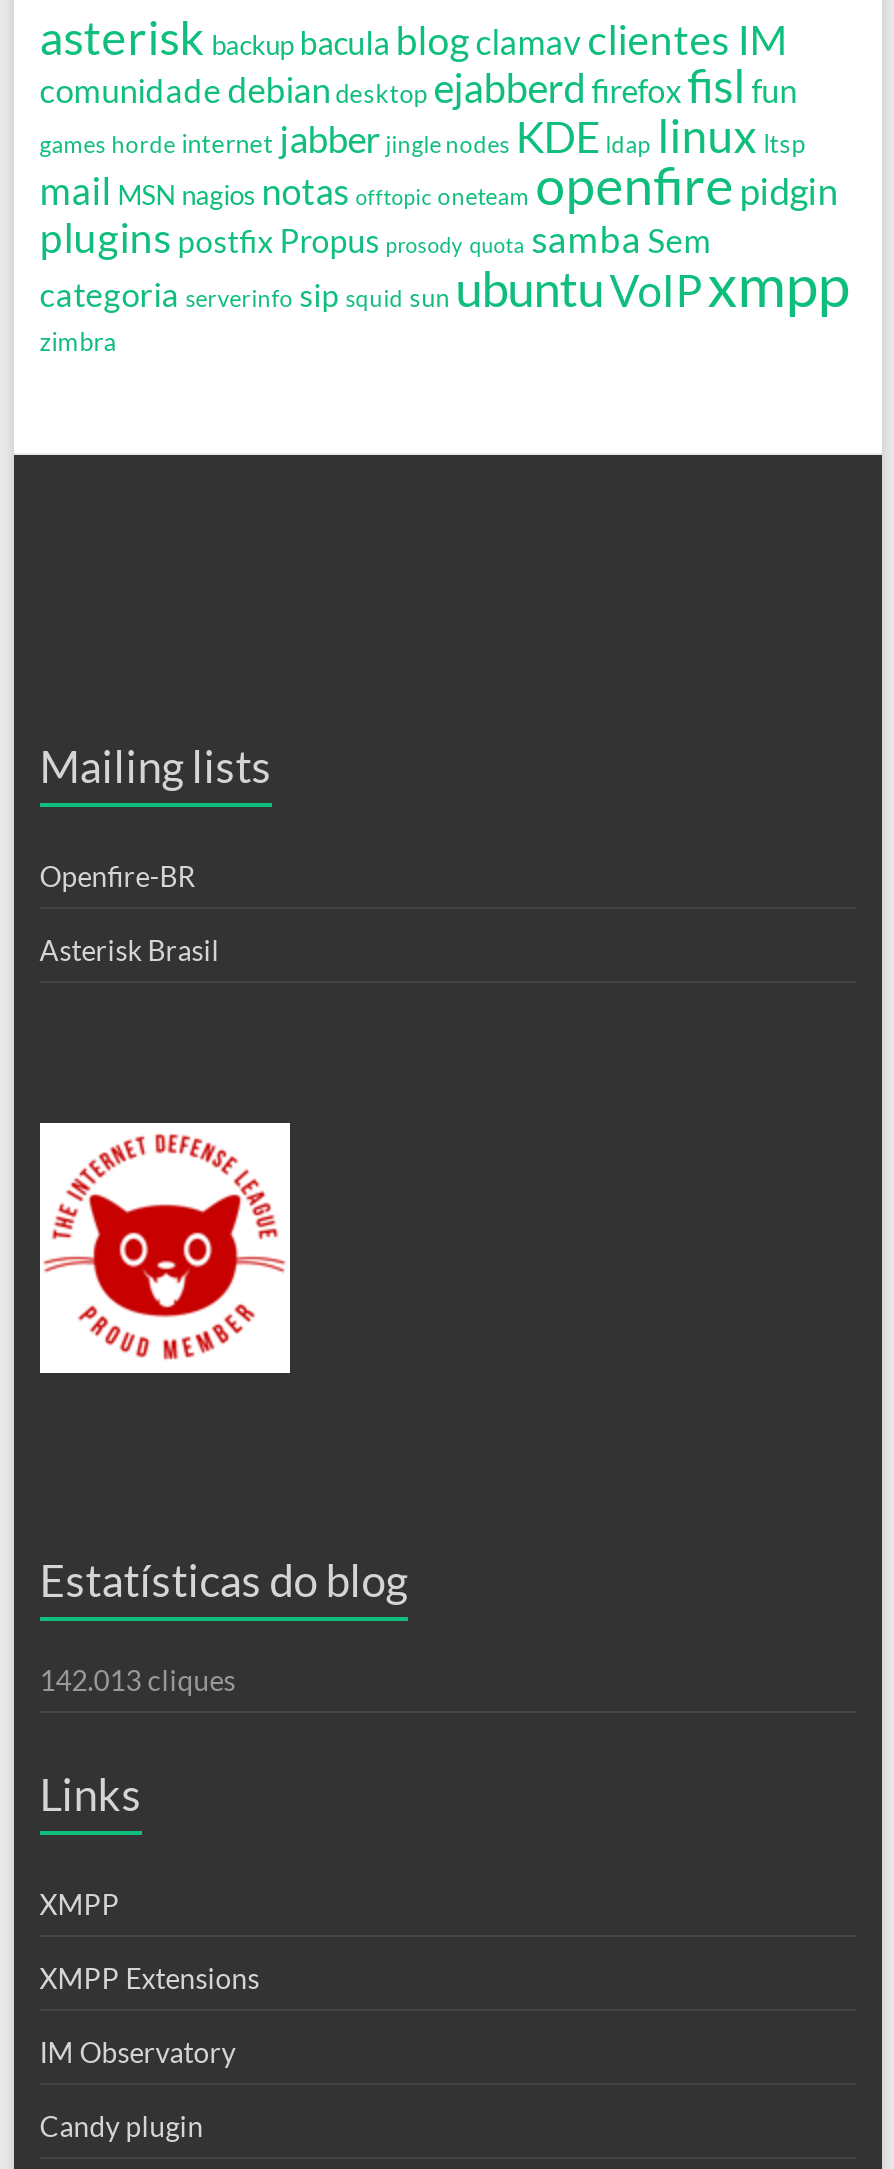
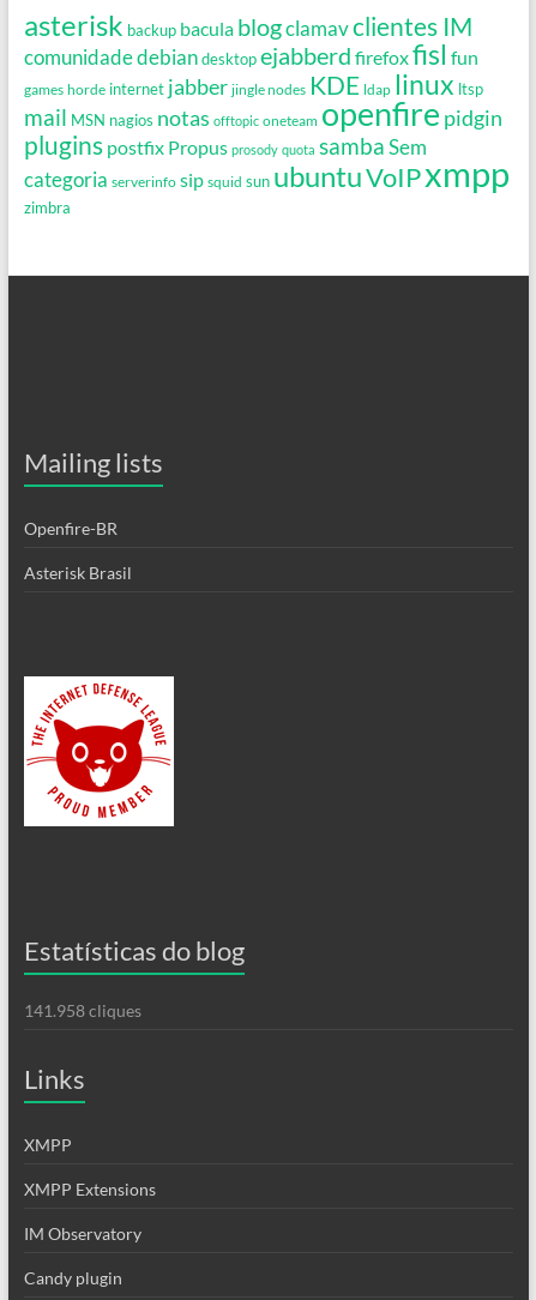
- 142.013 cliques
+ 141.958 cliques
